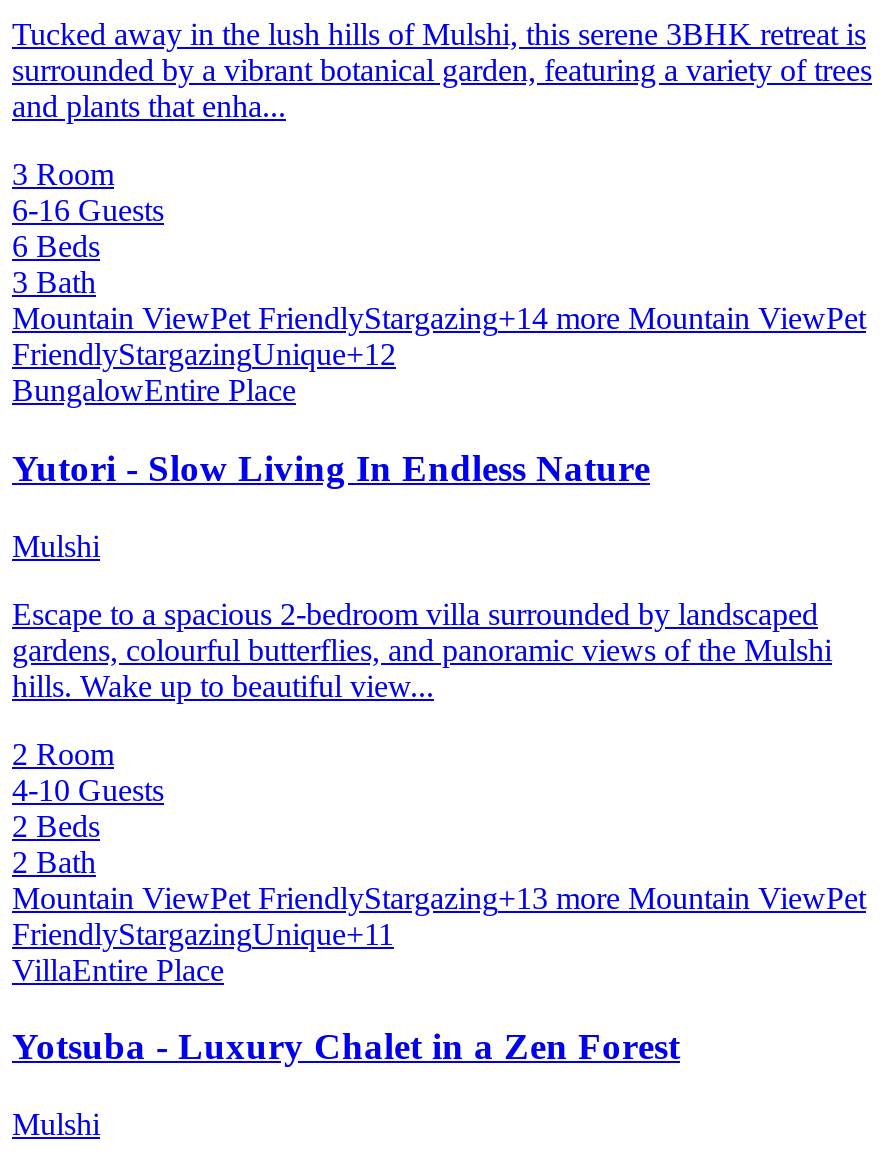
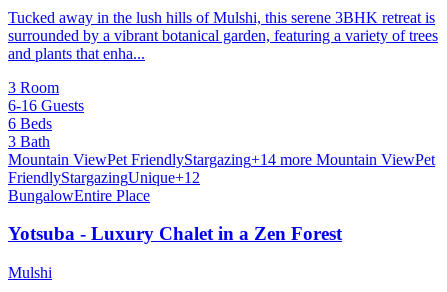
- Yutori - Slow Living In Endless Nature
- Mulshi
- Escape to a spacious 2-bedroom villa surrounded by landscaped
- gardens, colourful butterflies, and panoramic views of the Mulshi
- hills. Wake up to beautiful view...
- 2 Room
- 4-10 Guests
- 2 Beds
- 2 Bath
- Mountain ViewPet FriendlyStargazing+13 more Mountain ViewPet
- FriendlyStargazingUnique+11
- VillaEntire Place
